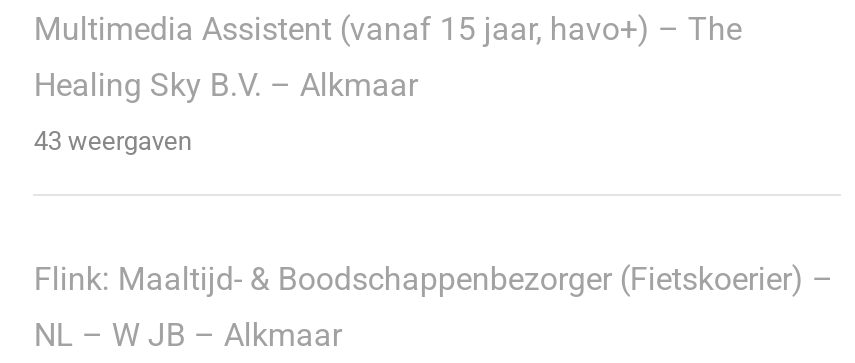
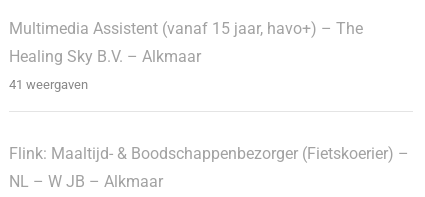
- 43 weergaven
+ 41 weergaven
